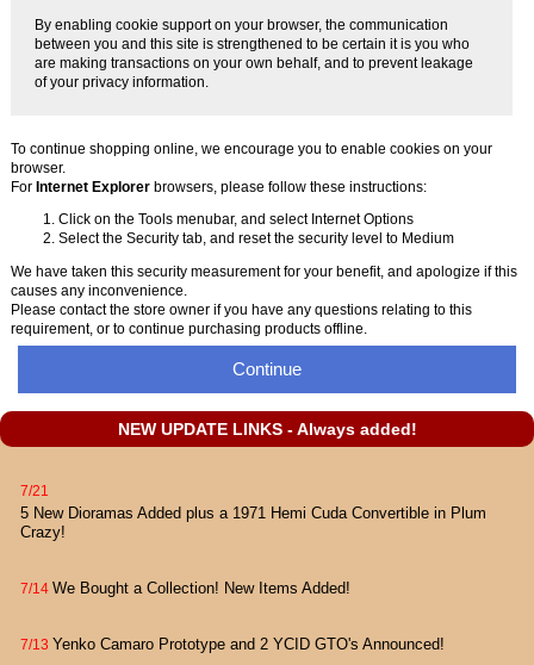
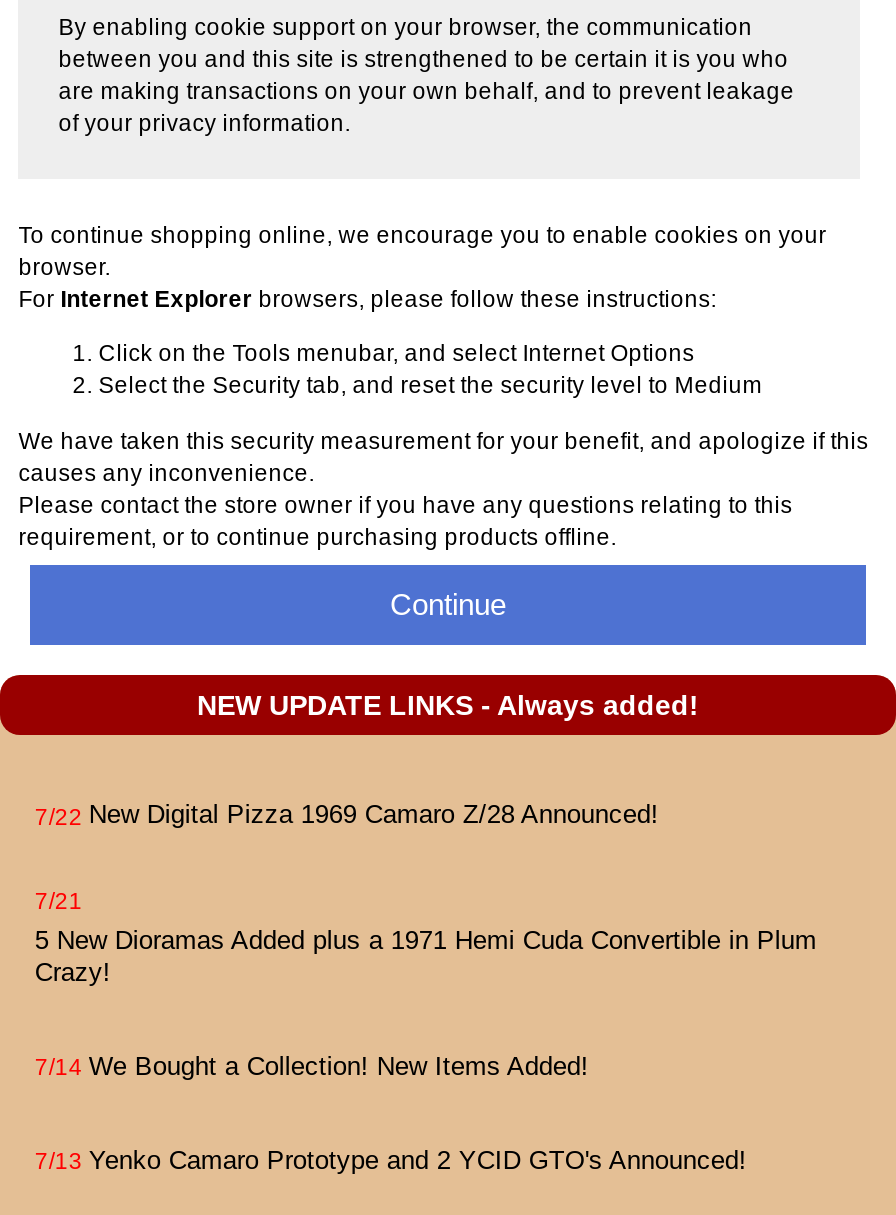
+ 7/22 New Digital Pizza 1969 Camaro Z/28 Announced!
